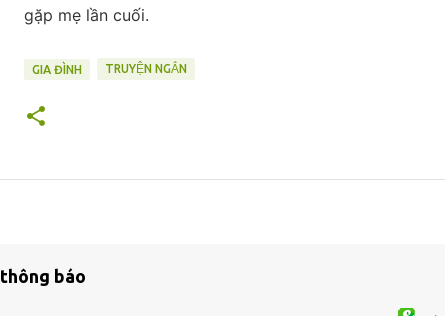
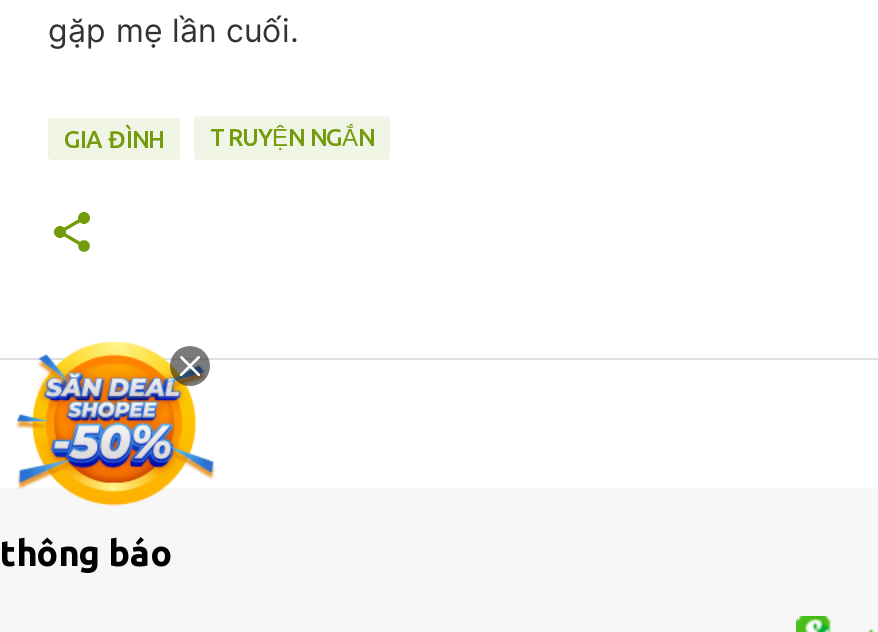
+ [image]
